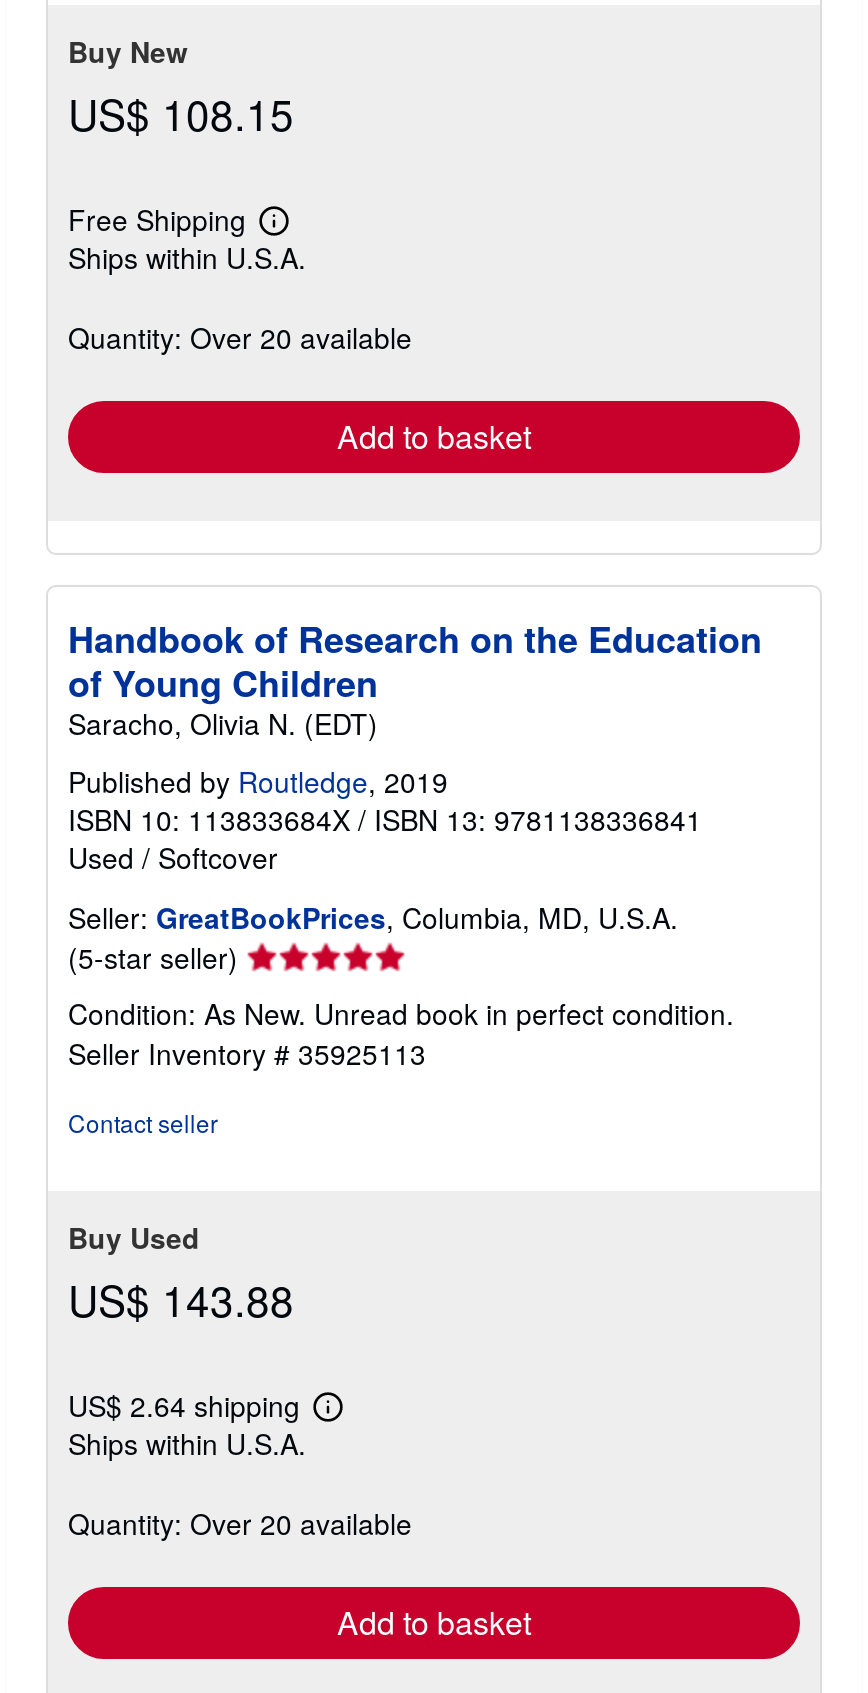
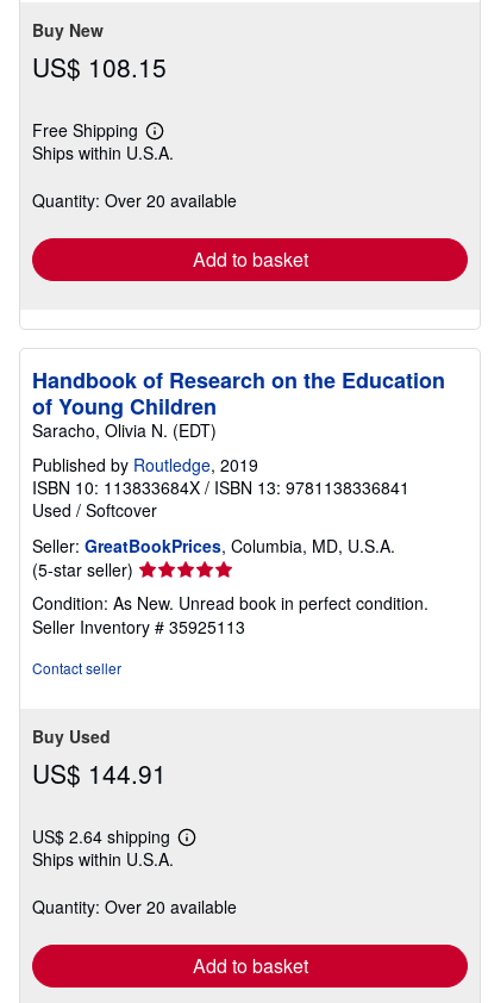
- US$ 143.88
+ US$ 144.91
